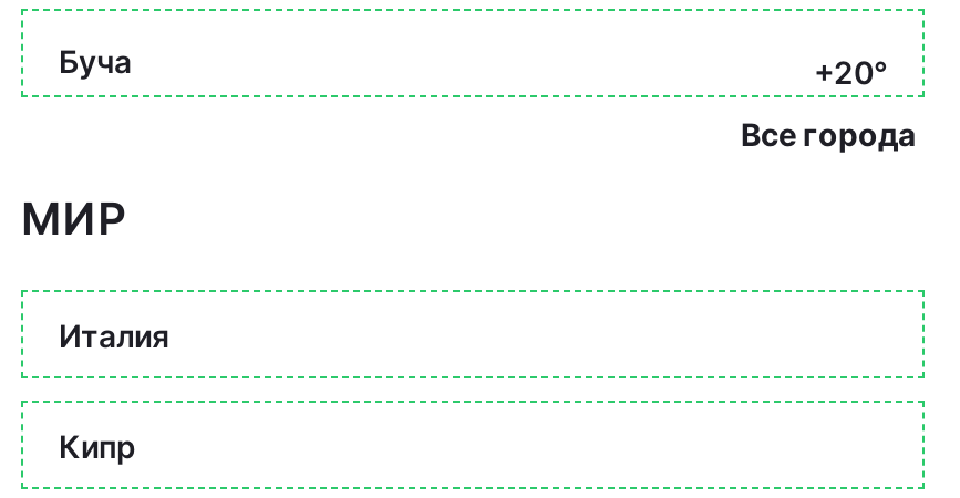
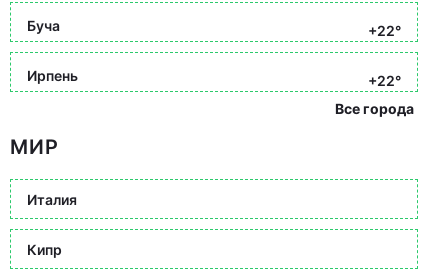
- +20°
+ +22°
+ Ирпень
+ +22°
